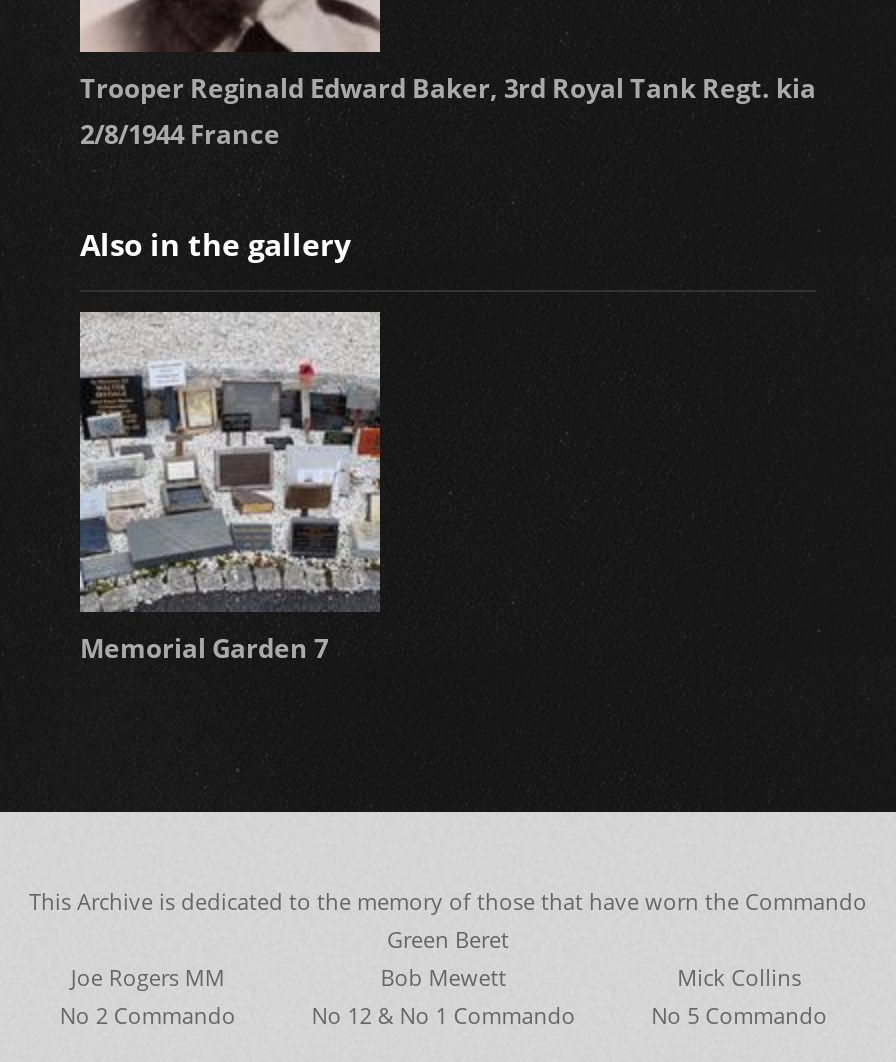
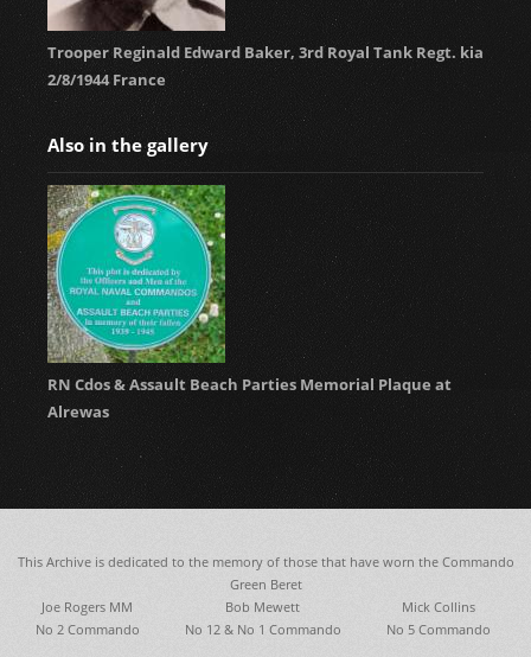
- [image]
- Memorial Garden 7
+ [image]
+ RN Cdos & Assault Beach Parties Memorial Plaque at
+ Alrewas
